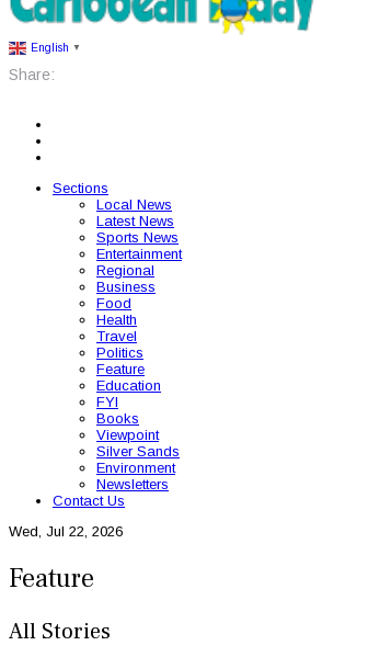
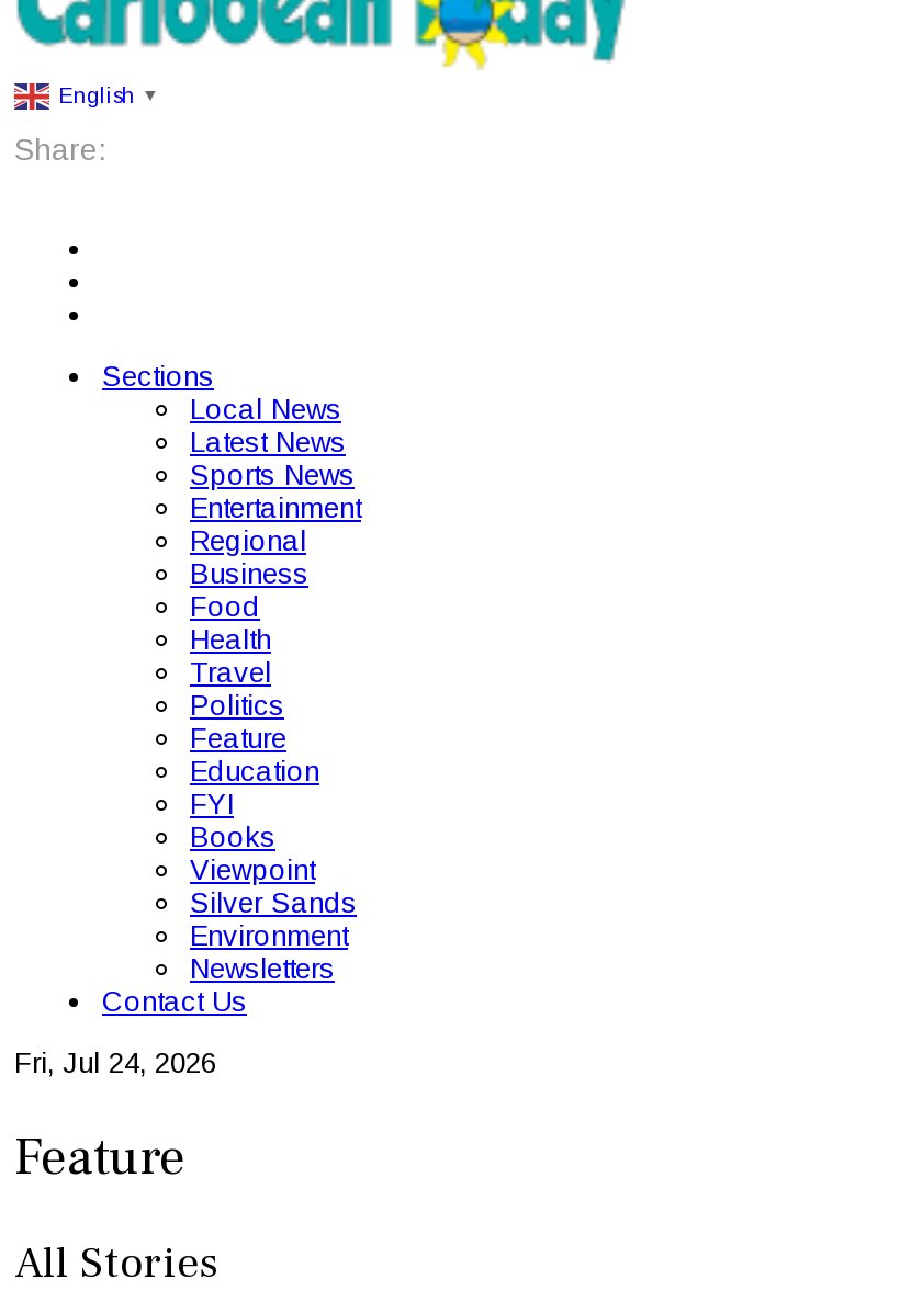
- Wed, Jul 22, 2026
+ Fri, Jul 24, 2026
